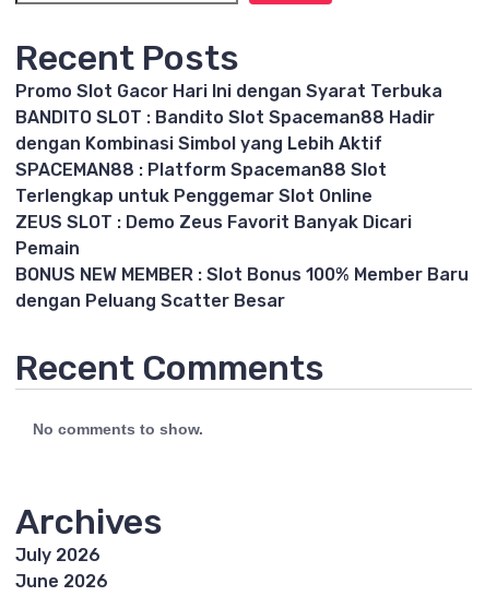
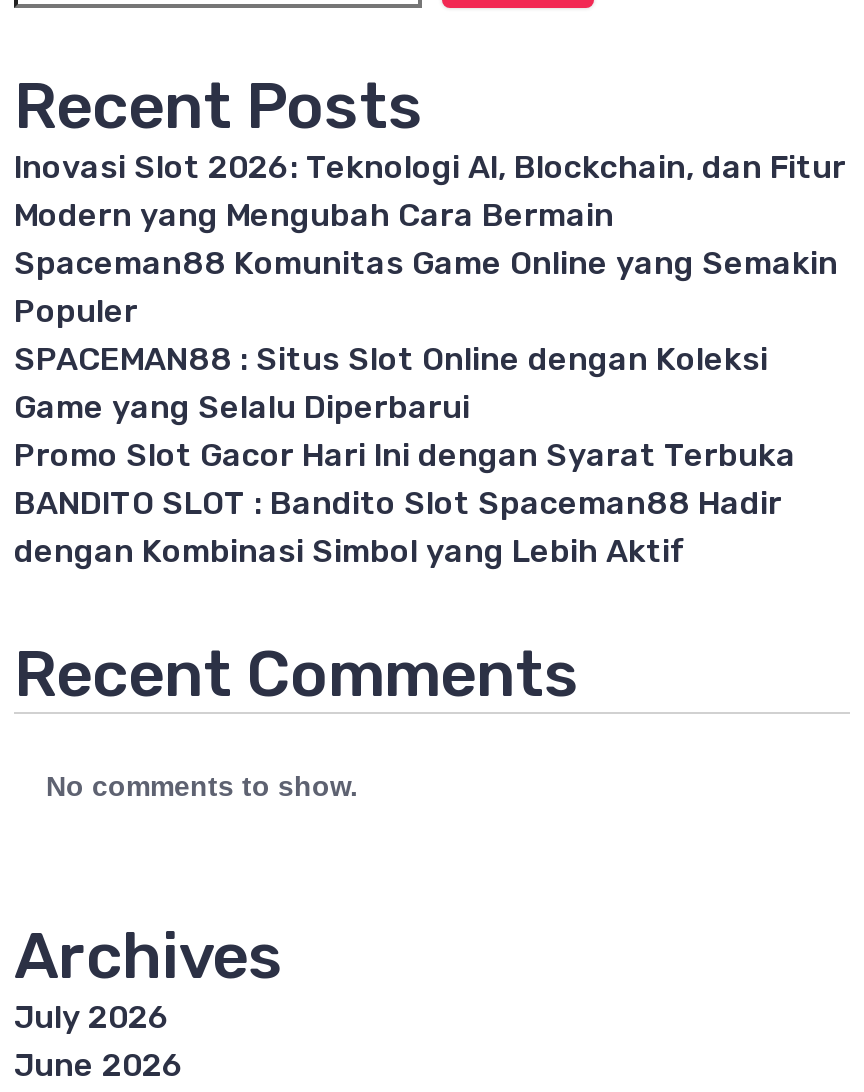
+ Inovasi Slot 2026: Teknologi AI, Blockchain, dan Fitur
+ Modern yang Mengubah Cara Bermain
+ Spaceman88 Komunitas Game Online yang Semakin
+ Populer
+ SPACEMAN88 : Situs Slot Online dengan Koleksi
+ Game yang Selalu Diperbarui

moved down: Promo Slot Gacor Hari Ini dengan Syarat Terbuka | BANDITO SLOT : Bandito Slot Spaceman88 Hadir | dengan Kombinasi Simbol yang Lebih Aktif

- SPACEMAN88 : Platform Spaceman88 Slot
- Terlengkap untuk Penggemar Slot Online
- ZEUS SLOT : Demo Zeus Favorit Banyak Dicari
- Pemain
- BONUS NEW MEMBER : Slot Bonus 100% Member Baru
- dengan Peluang Scatter Besar
